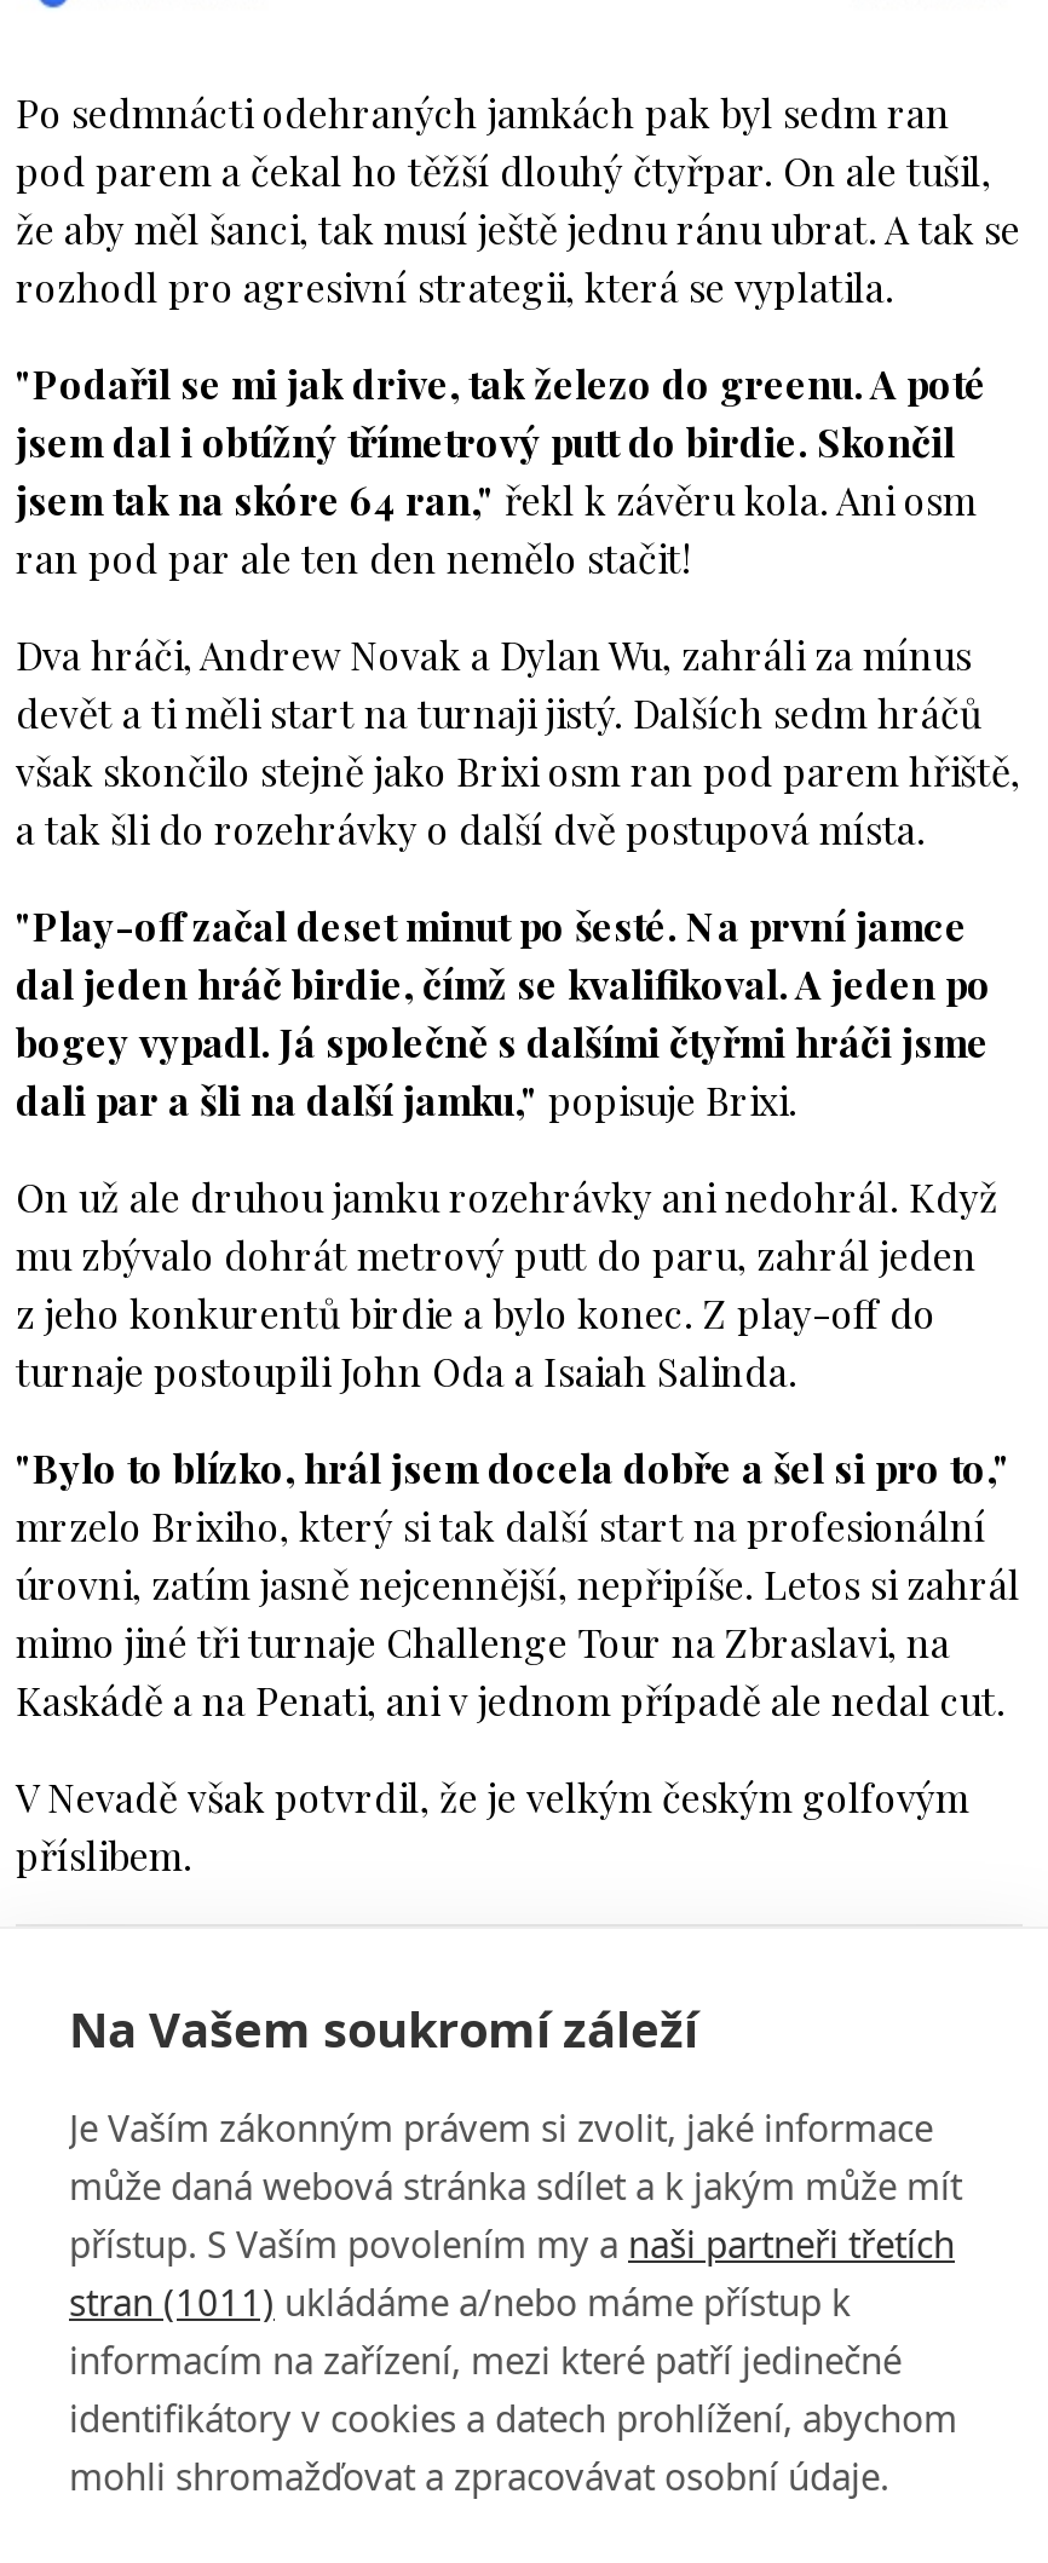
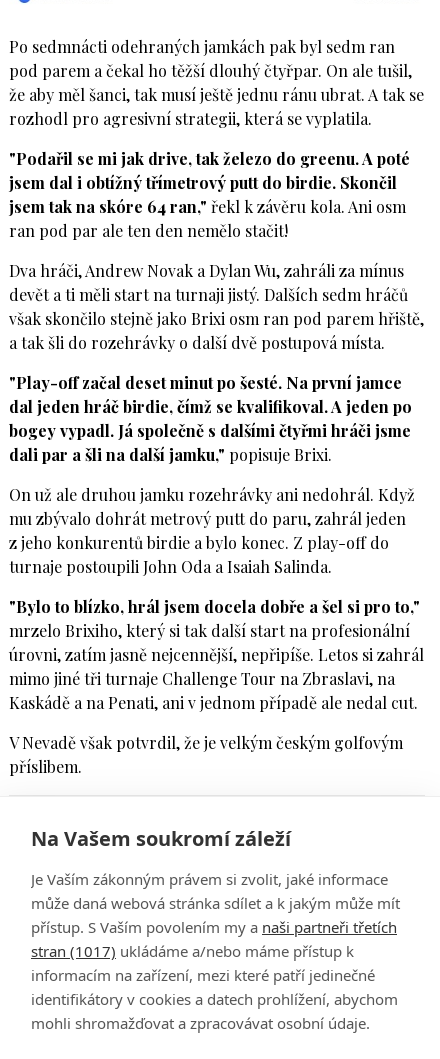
- stran (1011) ukládáme a/nebo máme přístup k
+ stran (1017) ukládáme a/nebo máme přístup k
